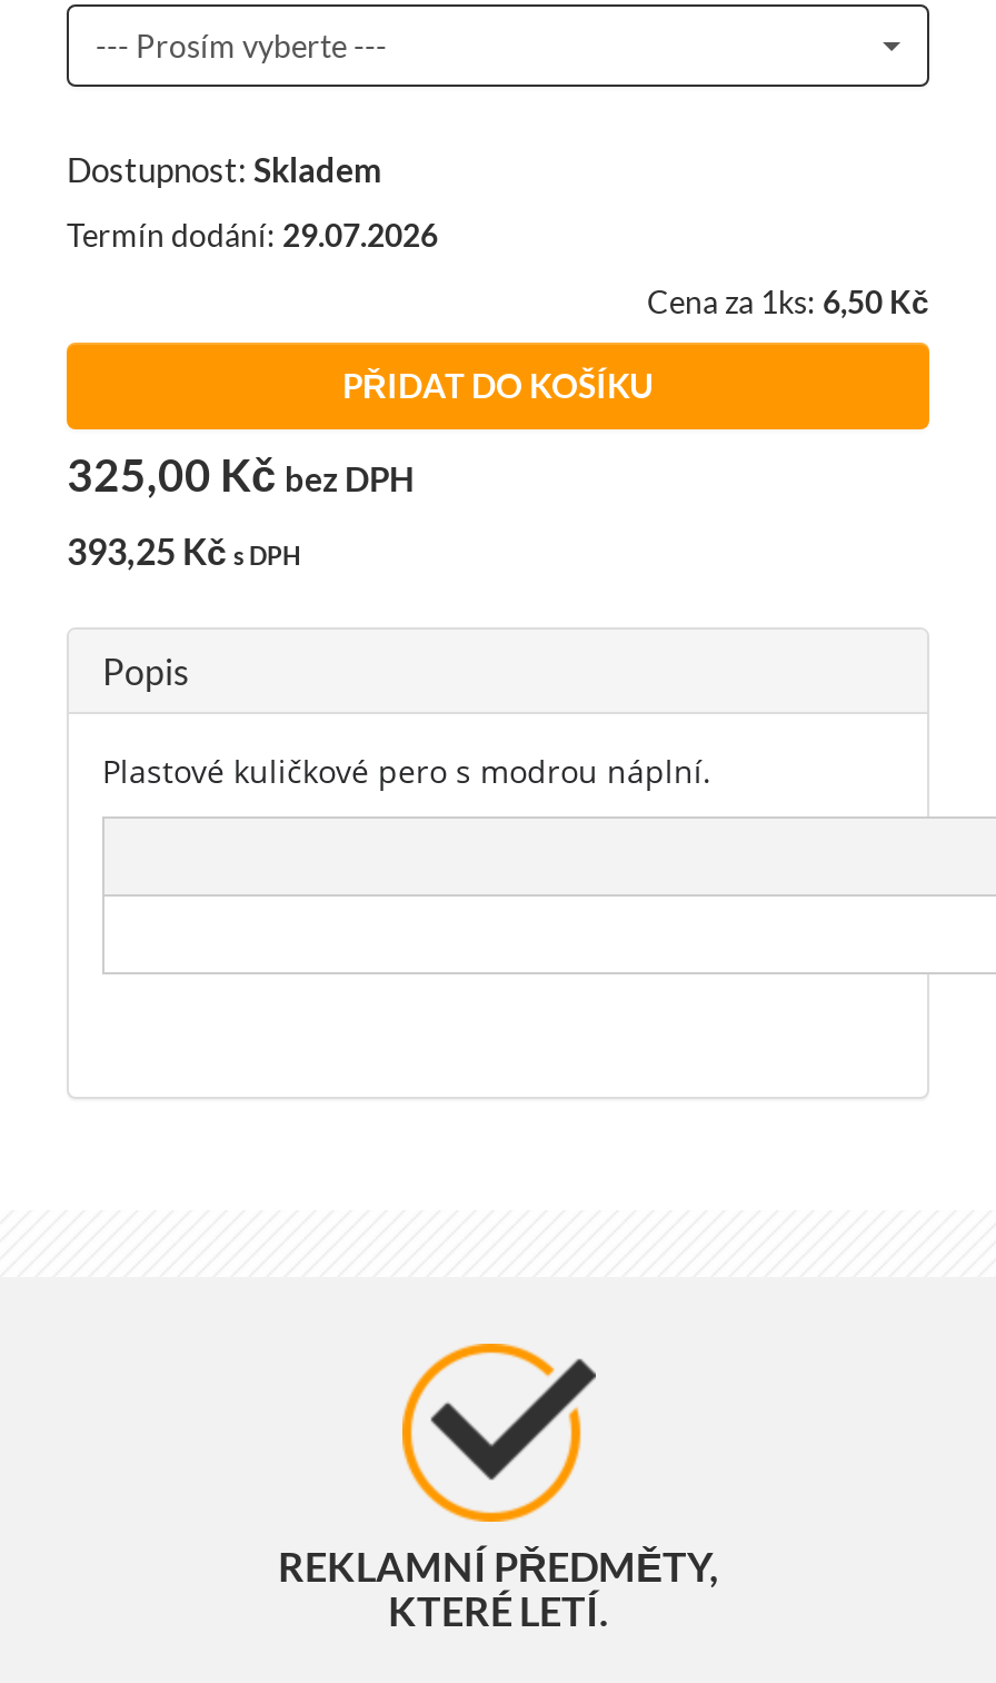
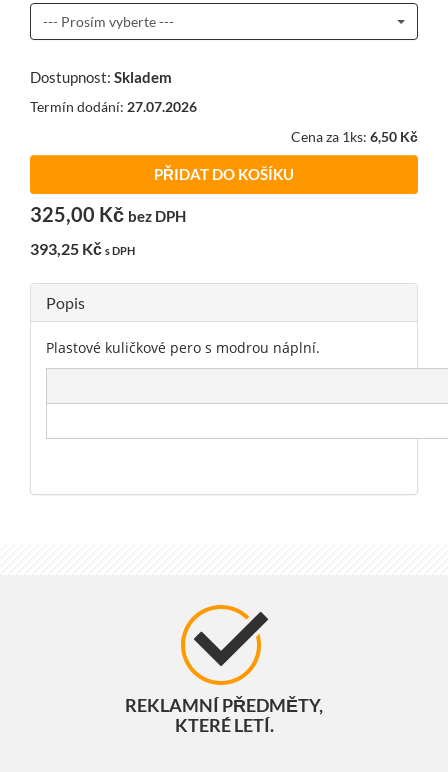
- Termín dodání: 29.07.2026
+ Termín dodání: 27.07.2026
